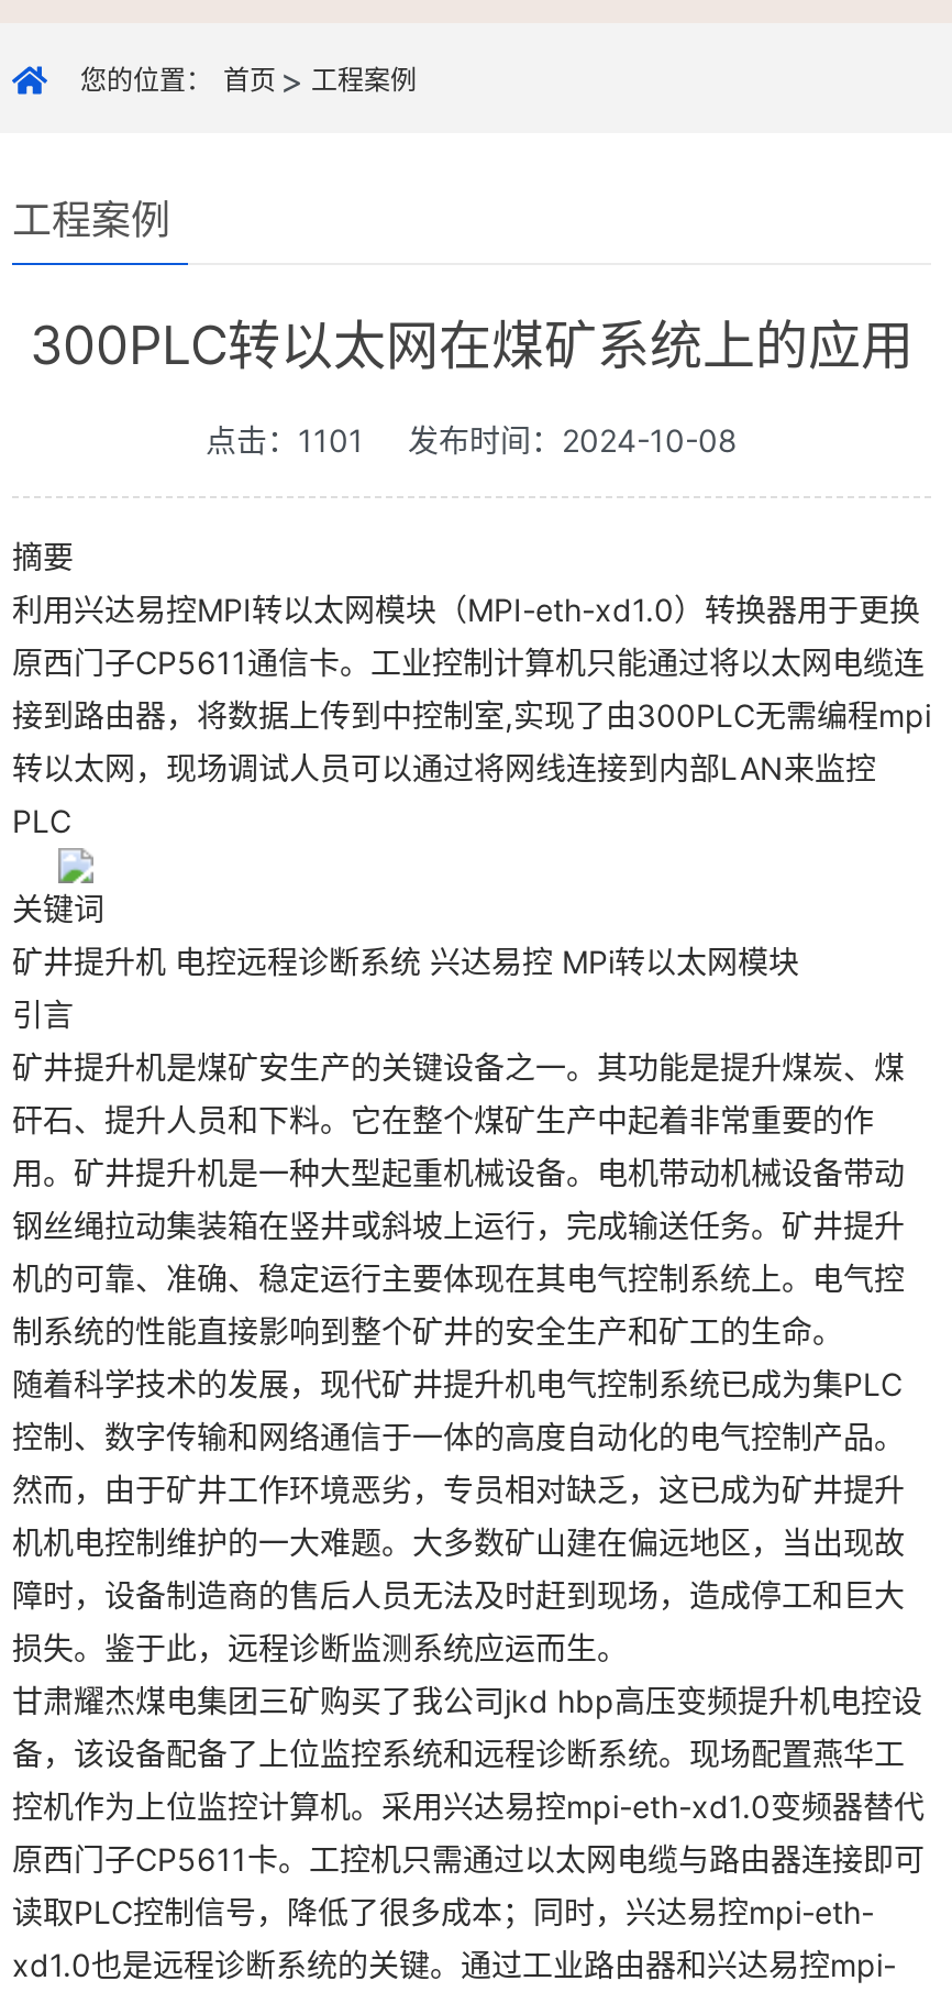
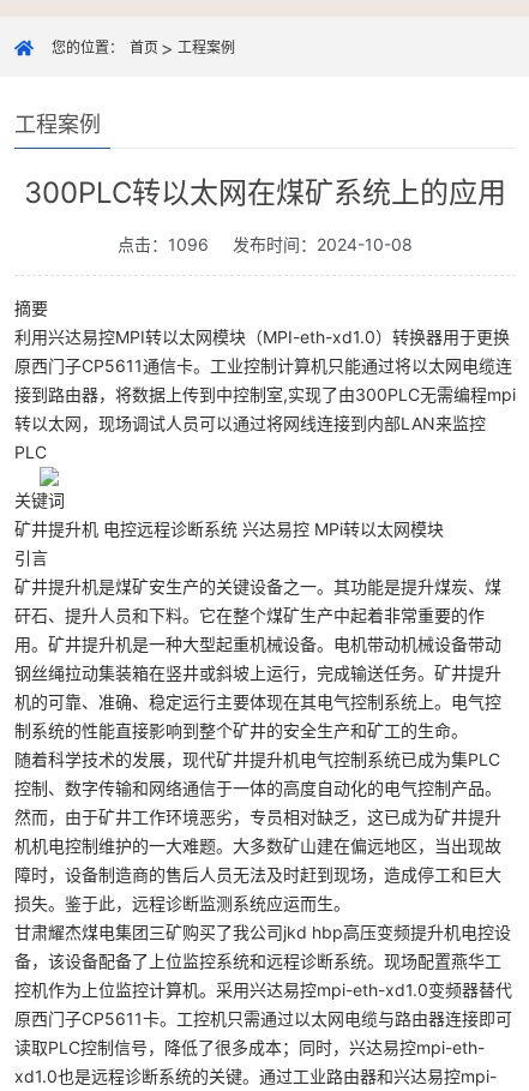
- 点击：1101 发布时间：2024-10-08
+ 点击：1096 发布时间：2024-10-08
